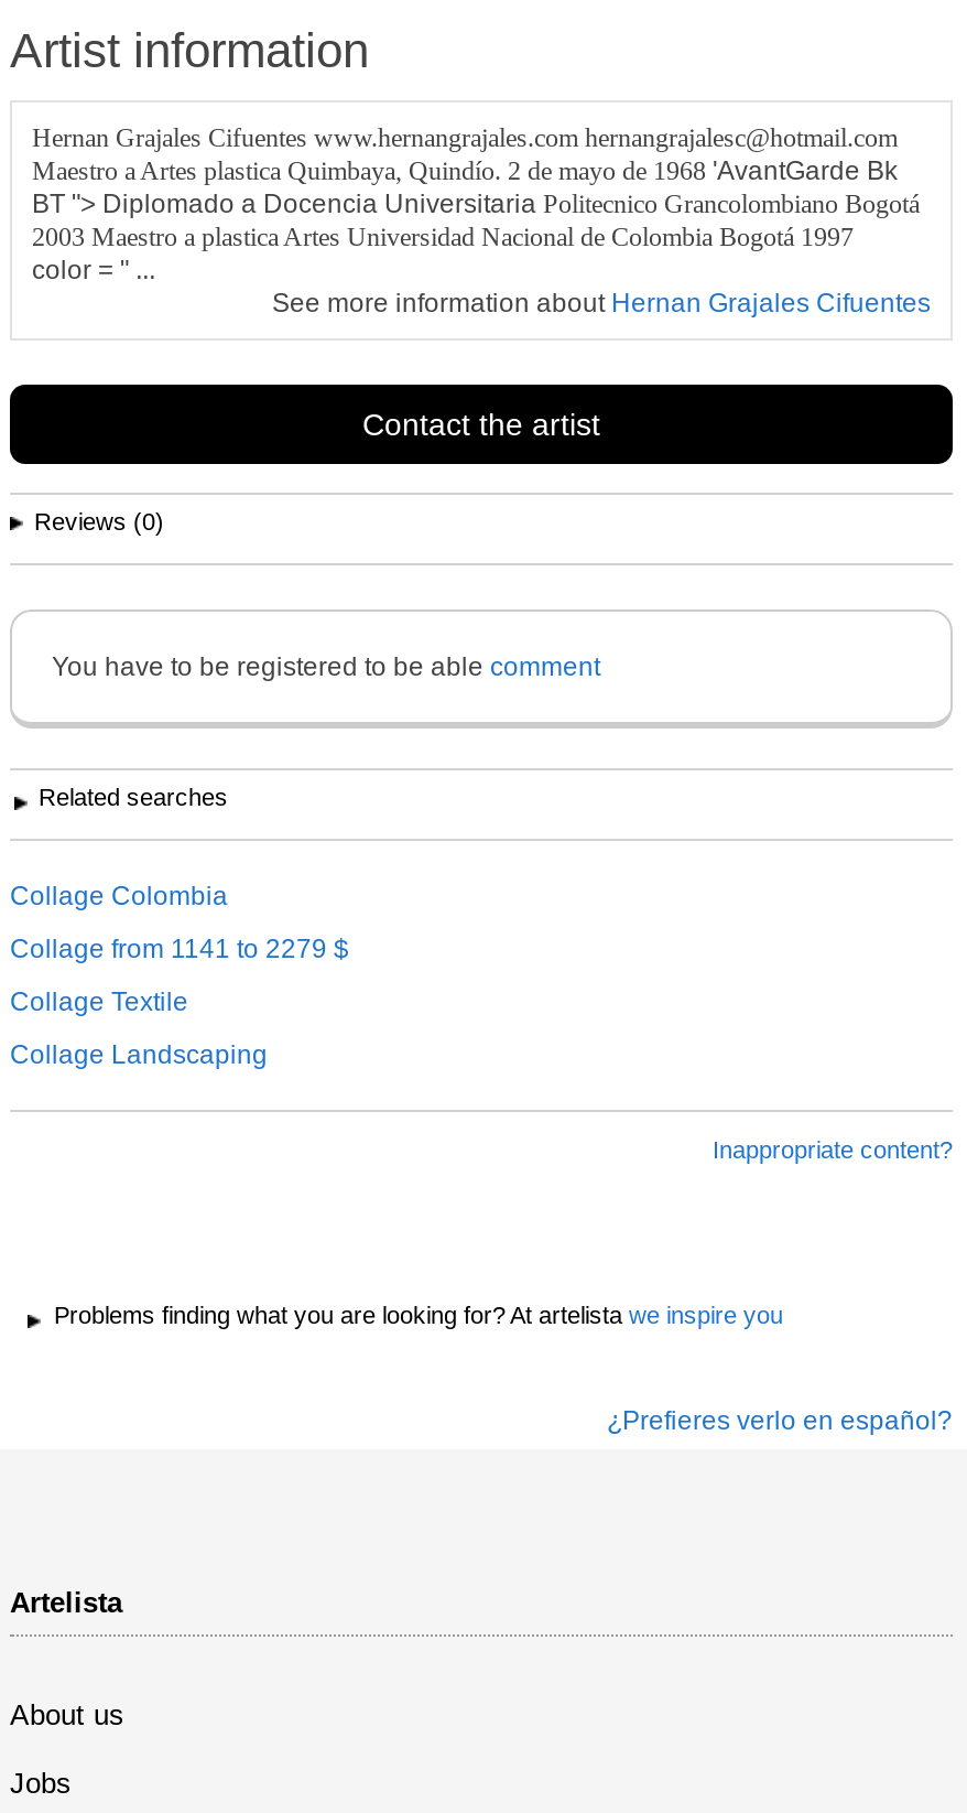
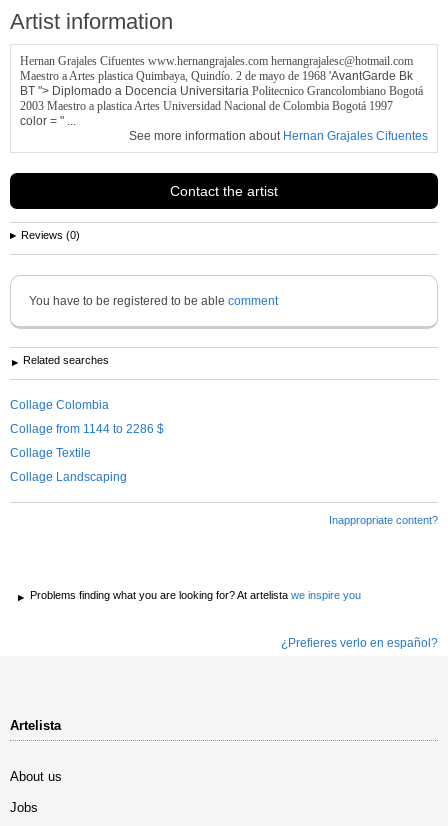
- Collage from 1141 to 2279 $
+ Collage from 1144 to 2286 $
